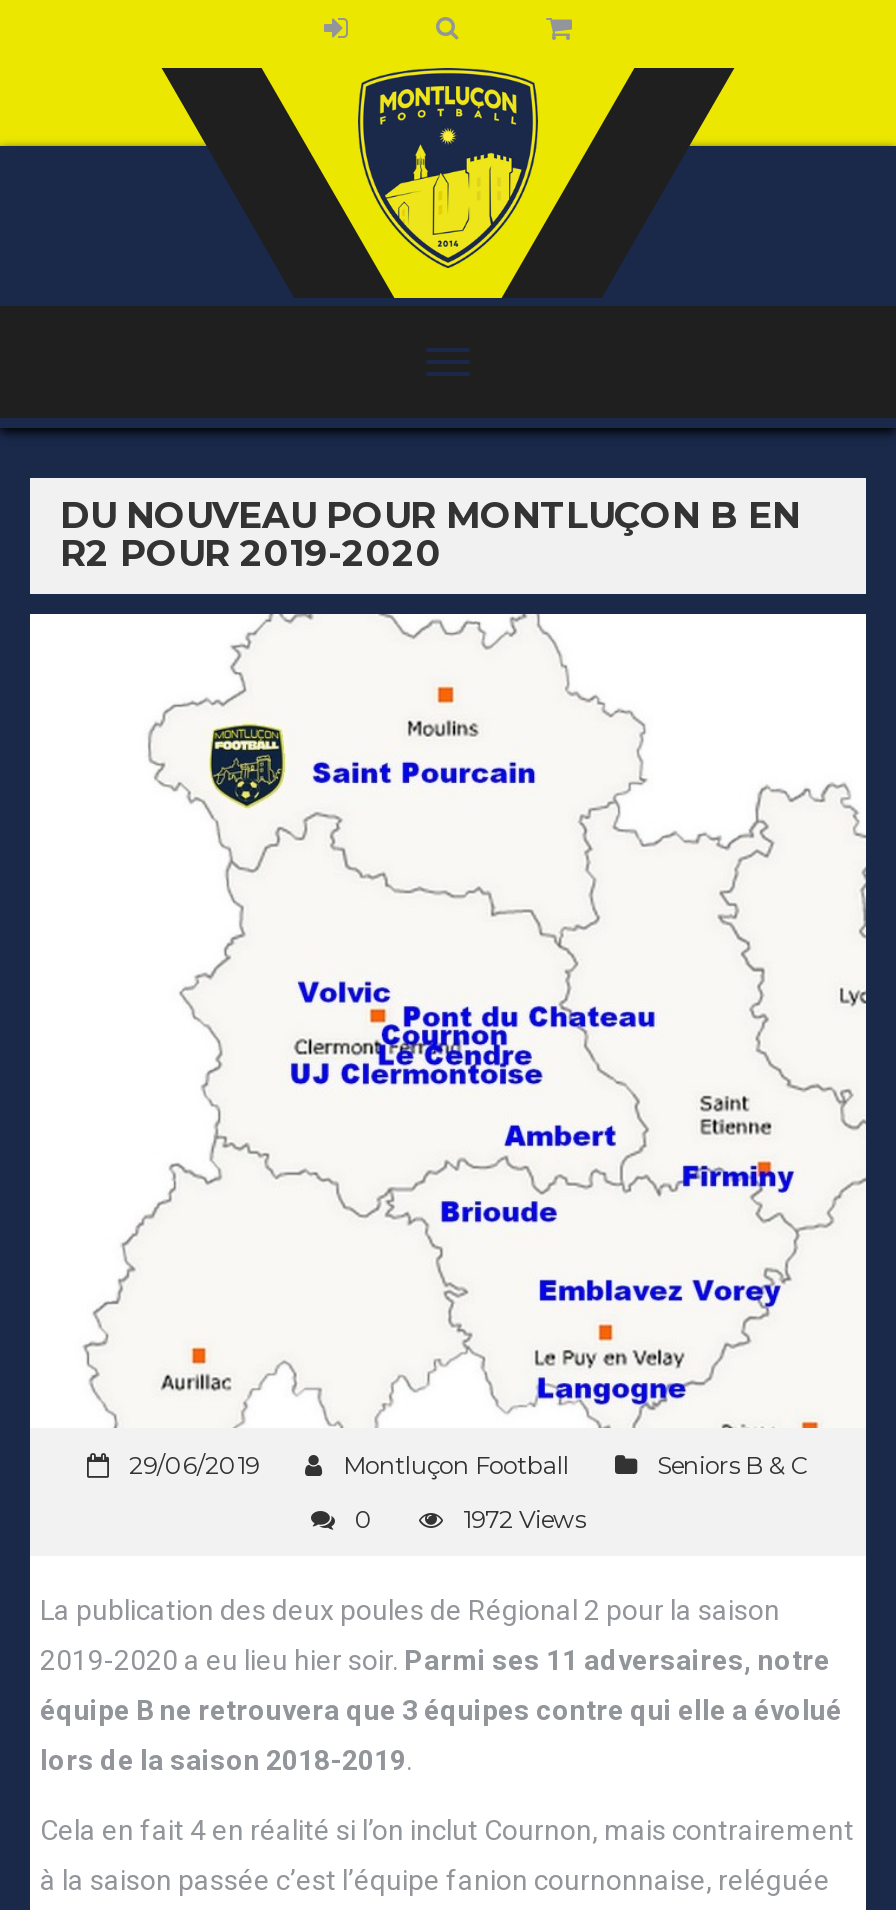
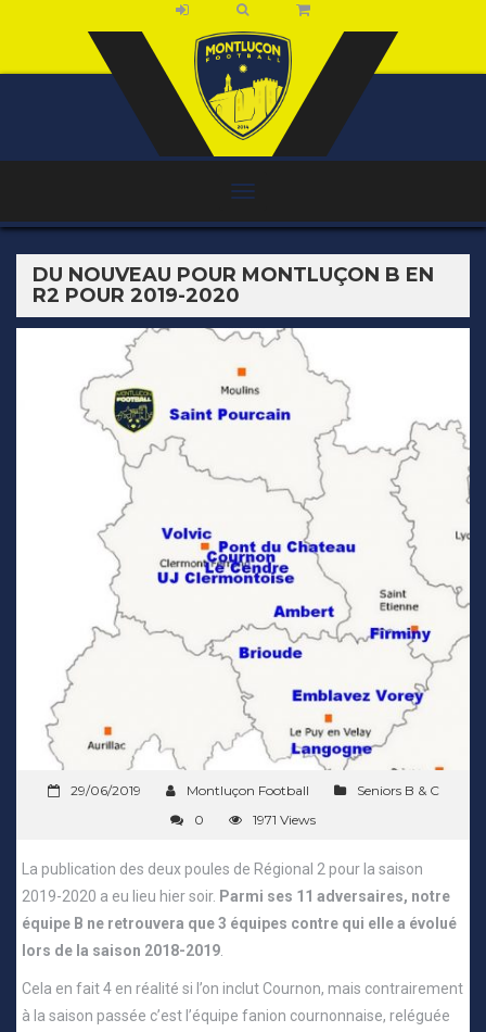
- 1972 Views
+ 1971 Views
